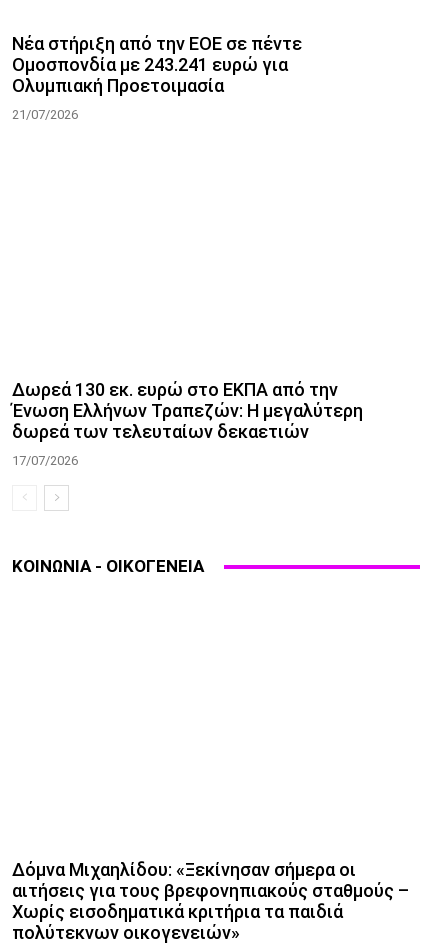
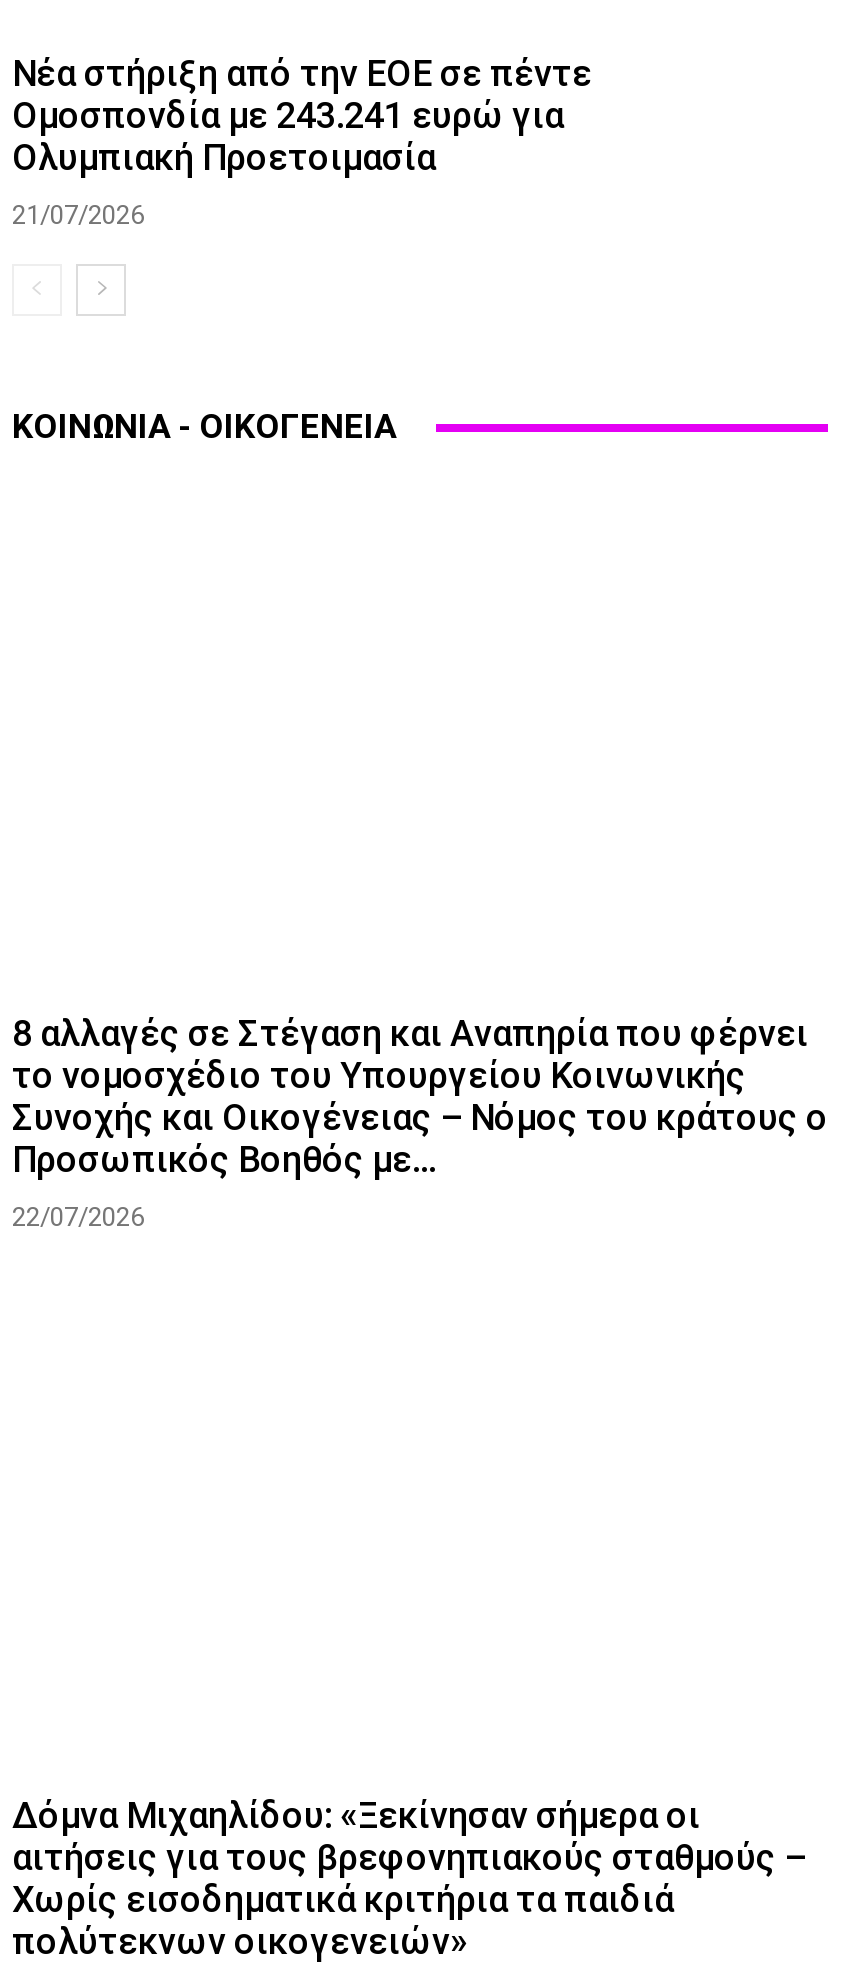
- Δωρεά 130 εκ. ευρώ στο ΕΚΠΑ από την
- Ένωση Ελλήνων Τραπεζών: Η μεγαλύτερη
- δωρεά των τελευταίων δεκαετιών
- 17/07/2026

moved up: ΚΟΙΝΩΝΙΑ - ΟΙΚΟΓΕΝΕΙΑ

+ 8 αλλαγές σε Στέγαση και Αναπηρία που φέρνει
+ το νομοσχέδιο του Υπουργείου Κοινωνικής
+ Συνοχής και Οικογένειας – Νόμος του κράτους ο
+ Προσωπικός Βοηθός με...
+ 22/07/2026
